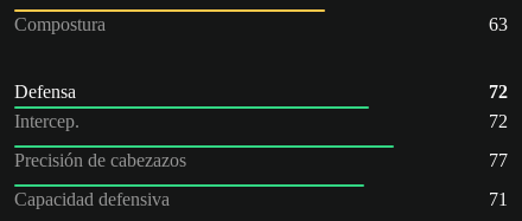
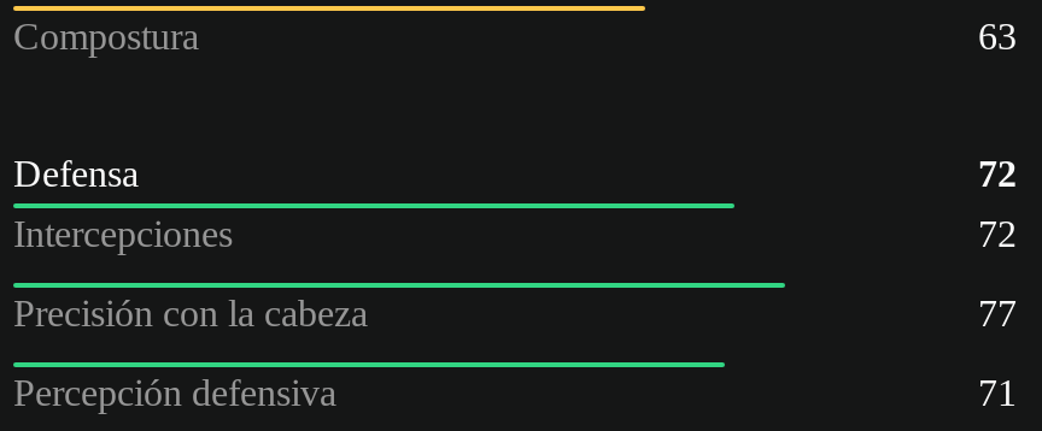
- Intercep.
+ Intercepciones

- Precisión de cabezazos
+ Precisión con la cabeza

- Capacidad defensiva
+ Percepción defensiva
